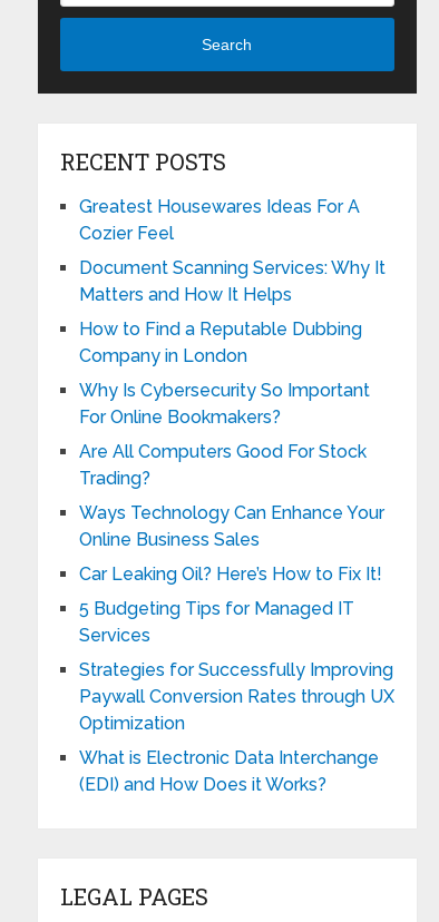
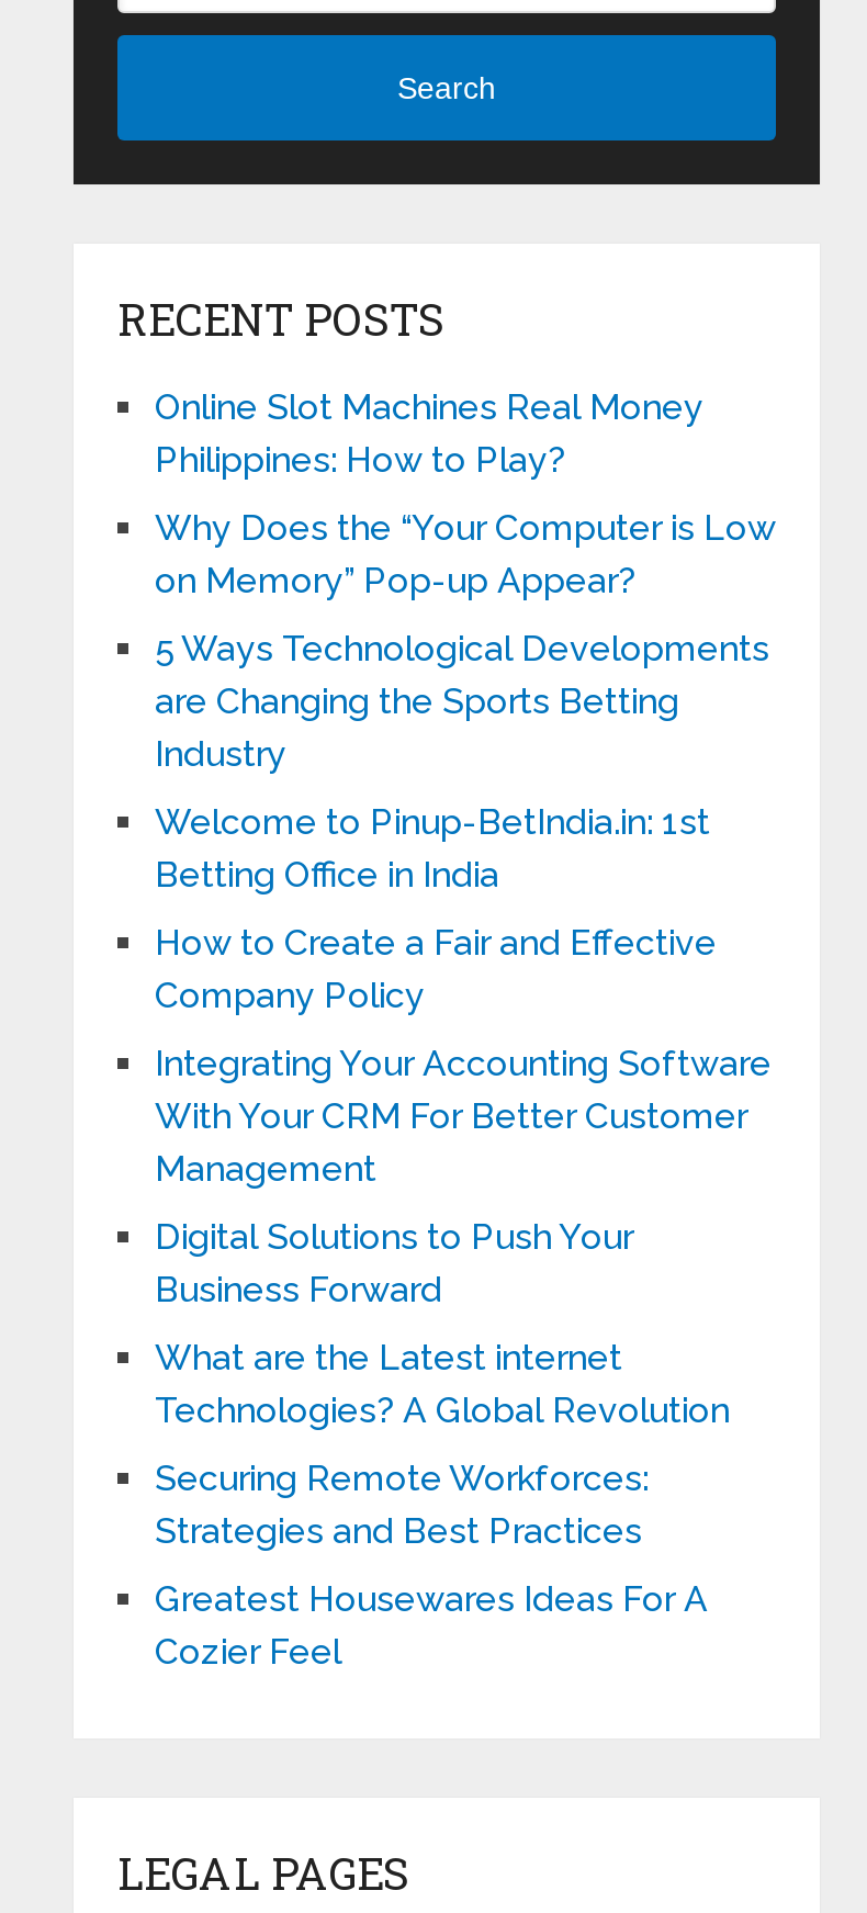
+ Online Slot Machines Real Money
+ Philippines: How to Play?
+ Why Does the “Your Computer is Low
+ on Memory” Pop-up Appear?
+ 5 Ways Technological Developments
+ are Changing the Sports Betting
+ Industry
+ Welcome to Pinup-BetIndia.in: 1st
+ Betting Office in India
+ How to Create a Fair and Effective
+ Company Policy
+ Integrating Your Accounting Software
+ With Your CRM For Better Customer
+ Management
+ Digital Solutions to Push Your
+ Business Forward
+ What are the Latest internet
+ Technologies? A Global Revolution
+ Securing Remote Workforces:
+ Strategies and Best Practices

moved down: Greatest Housewares Ideas For A | Cozier Feel

- Document Scanning Services: Why It
- Matters and How It Helps
- How to Find a Reputable Dubbing
- Company in London
- Why Is Cybersecurity So Important
- For Online Bookmakers?
- Are All Computers Good For Stock
- Trading?
- Ways Technology Can Enhance Your
- Online Business Sales
- Car Leaking Oil? Here’s How to Fix It!
- 5 Budgeting Tips for Managed IT
- Services
- Strategies for Successfully Improving
- Paywall Conversion Rates through UX
- Optimization
- What is Electronic Data Interchange
- (EDI) and How Does it Works?
